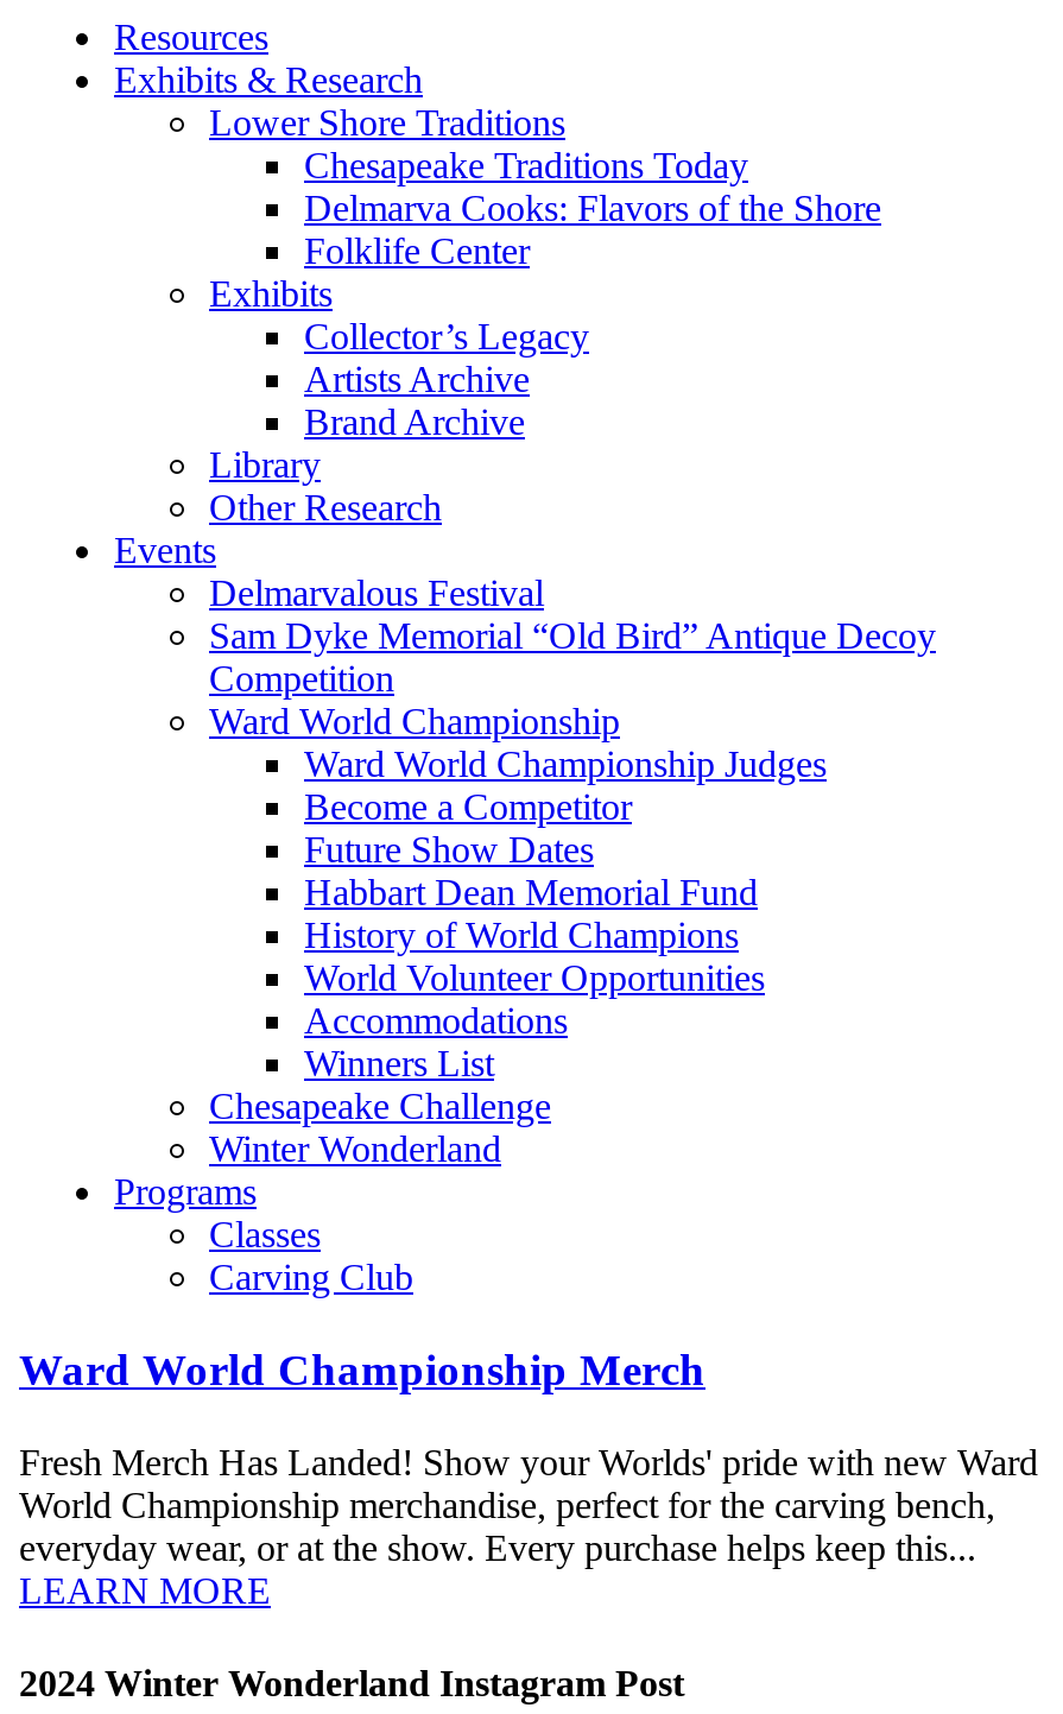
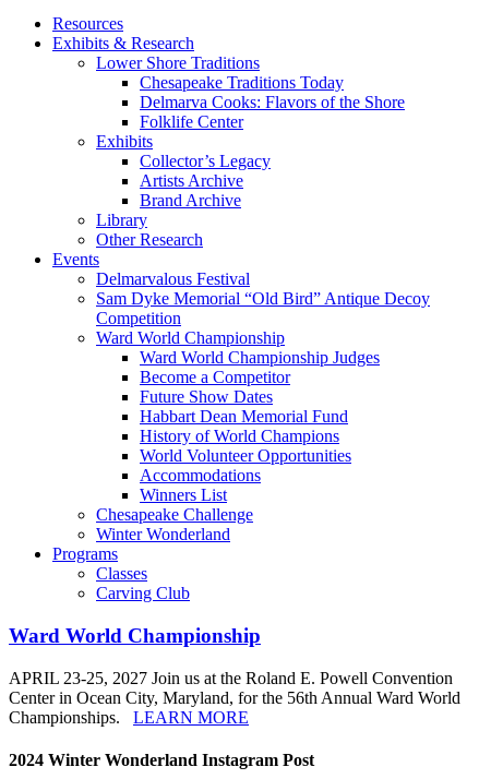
- Ward World Championship Merch
+ Ward World Championship

- Fresh Merch Has Landed! Show your Worlds' pride with new Ward
- World Championship merchandise, perfect for the carving bench,
- everyday wear, or at the show. Every purchase helps keep this...
- LEARN MORE
+ APRIL 23-25, 2027 Join us at the Roland E. Powell Convention
+ Center in Ocean City, Maryland, for the 56th Annual Ward World
+ Championships. LEARN MORE
